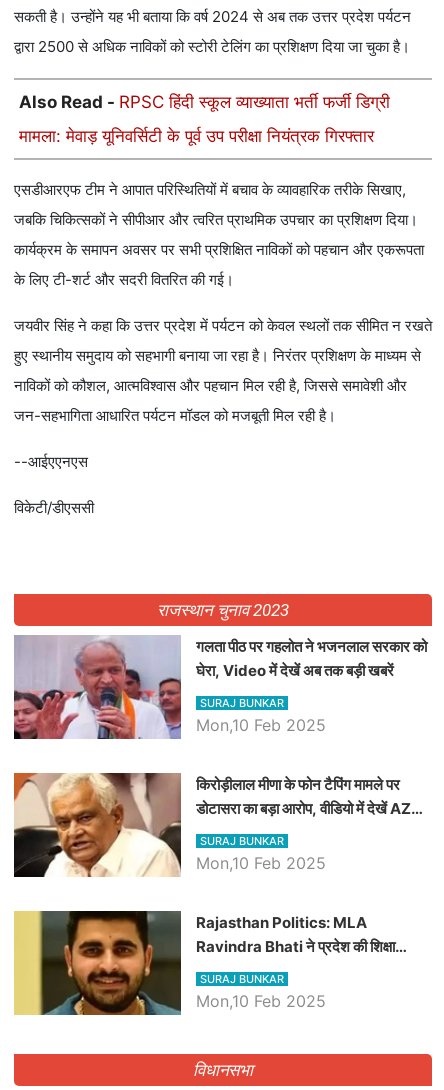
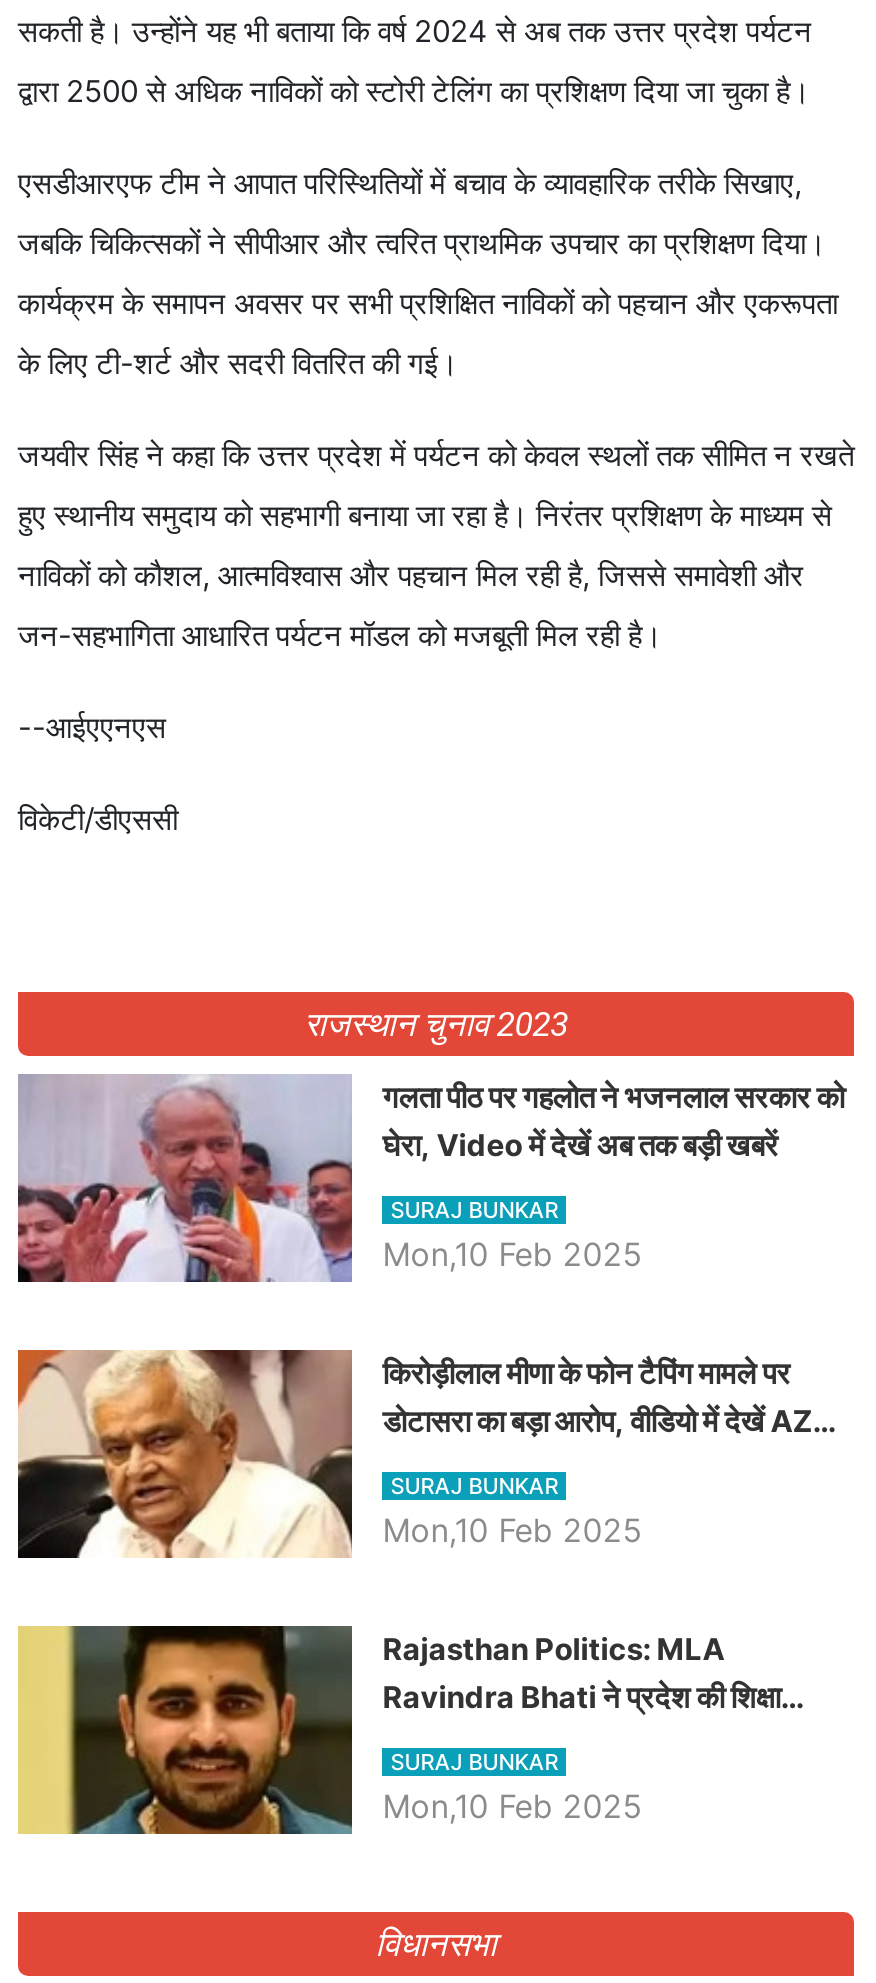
- Also Read - RPSC हिंदी स्कूल व्याख्याता भर्ती फर्जी डिग्री
- मामला: मेवाड़ यूनिवर्सिटी के पूर्व उप परीक्षा नियंत्रक गिरफ्तार
